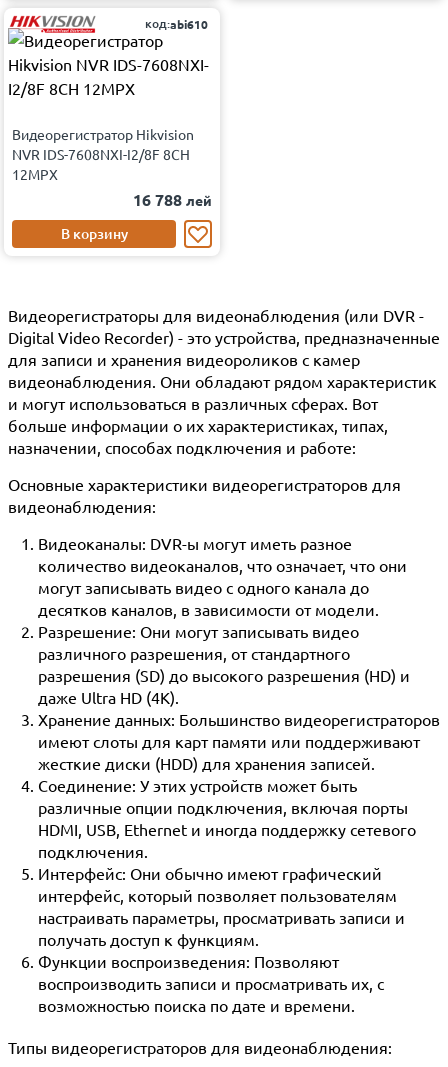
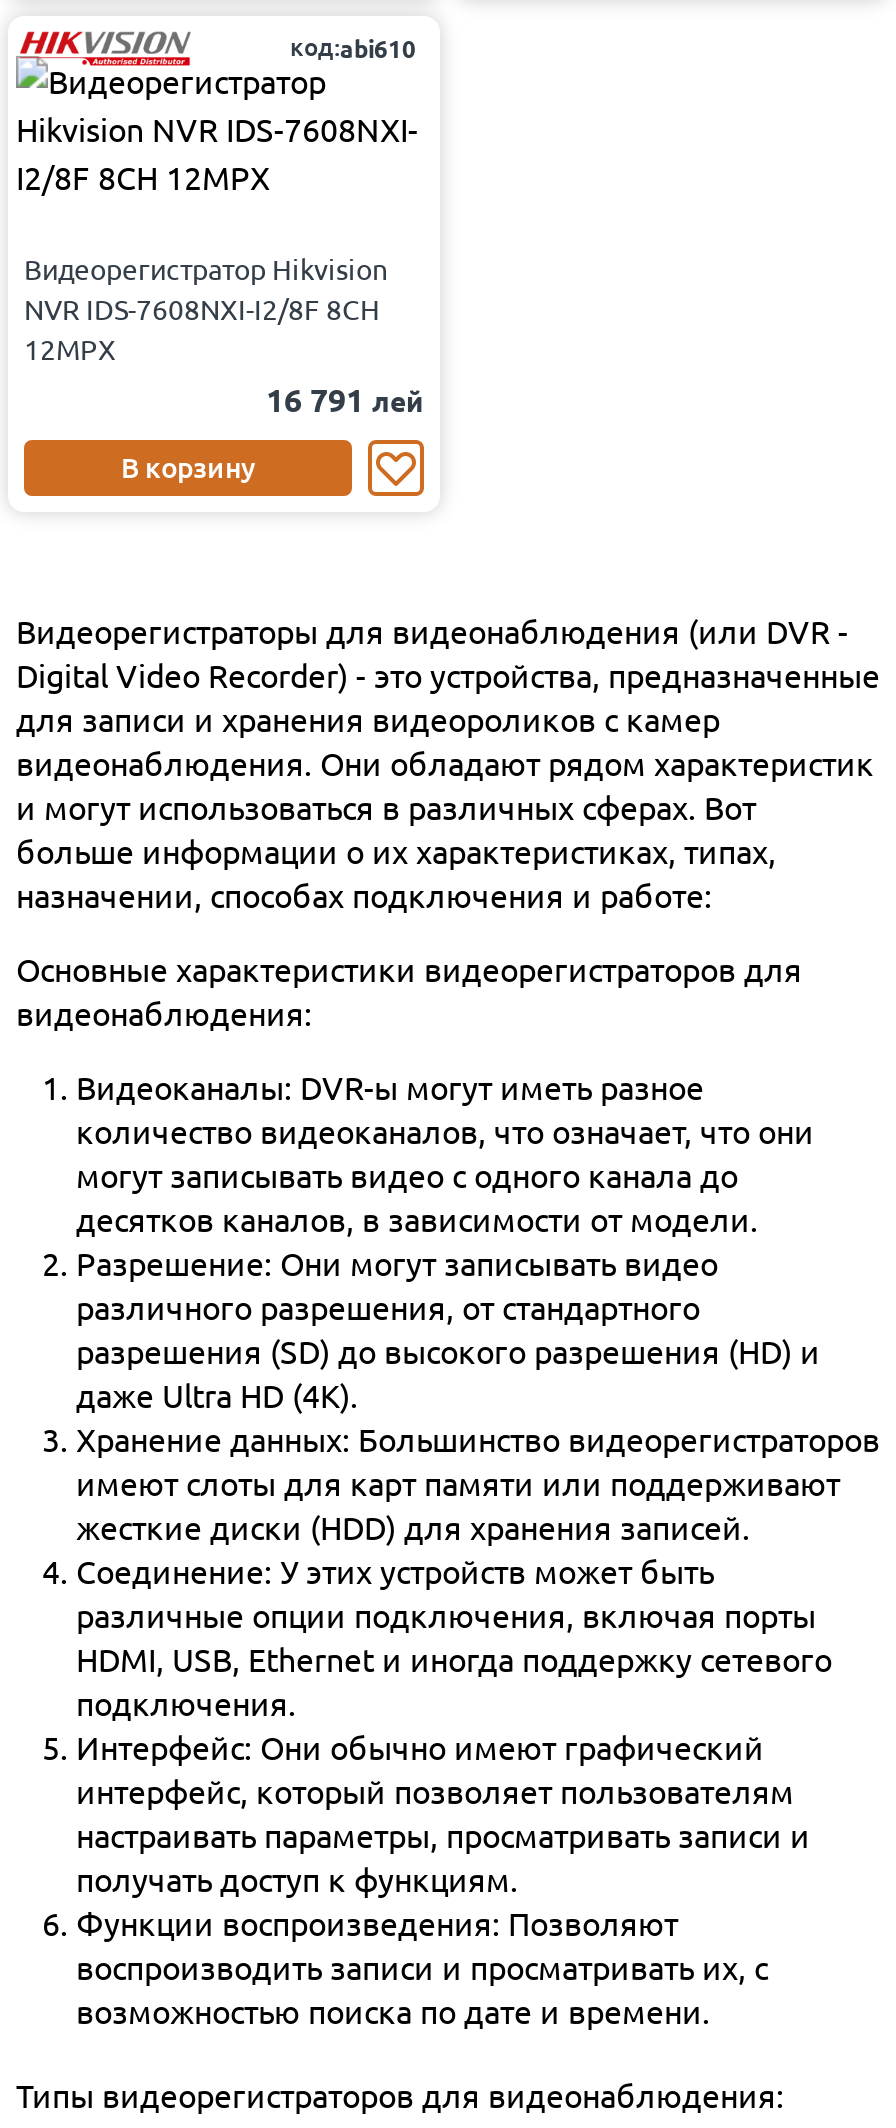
- 16 788 лей
+ 16 791 лей
